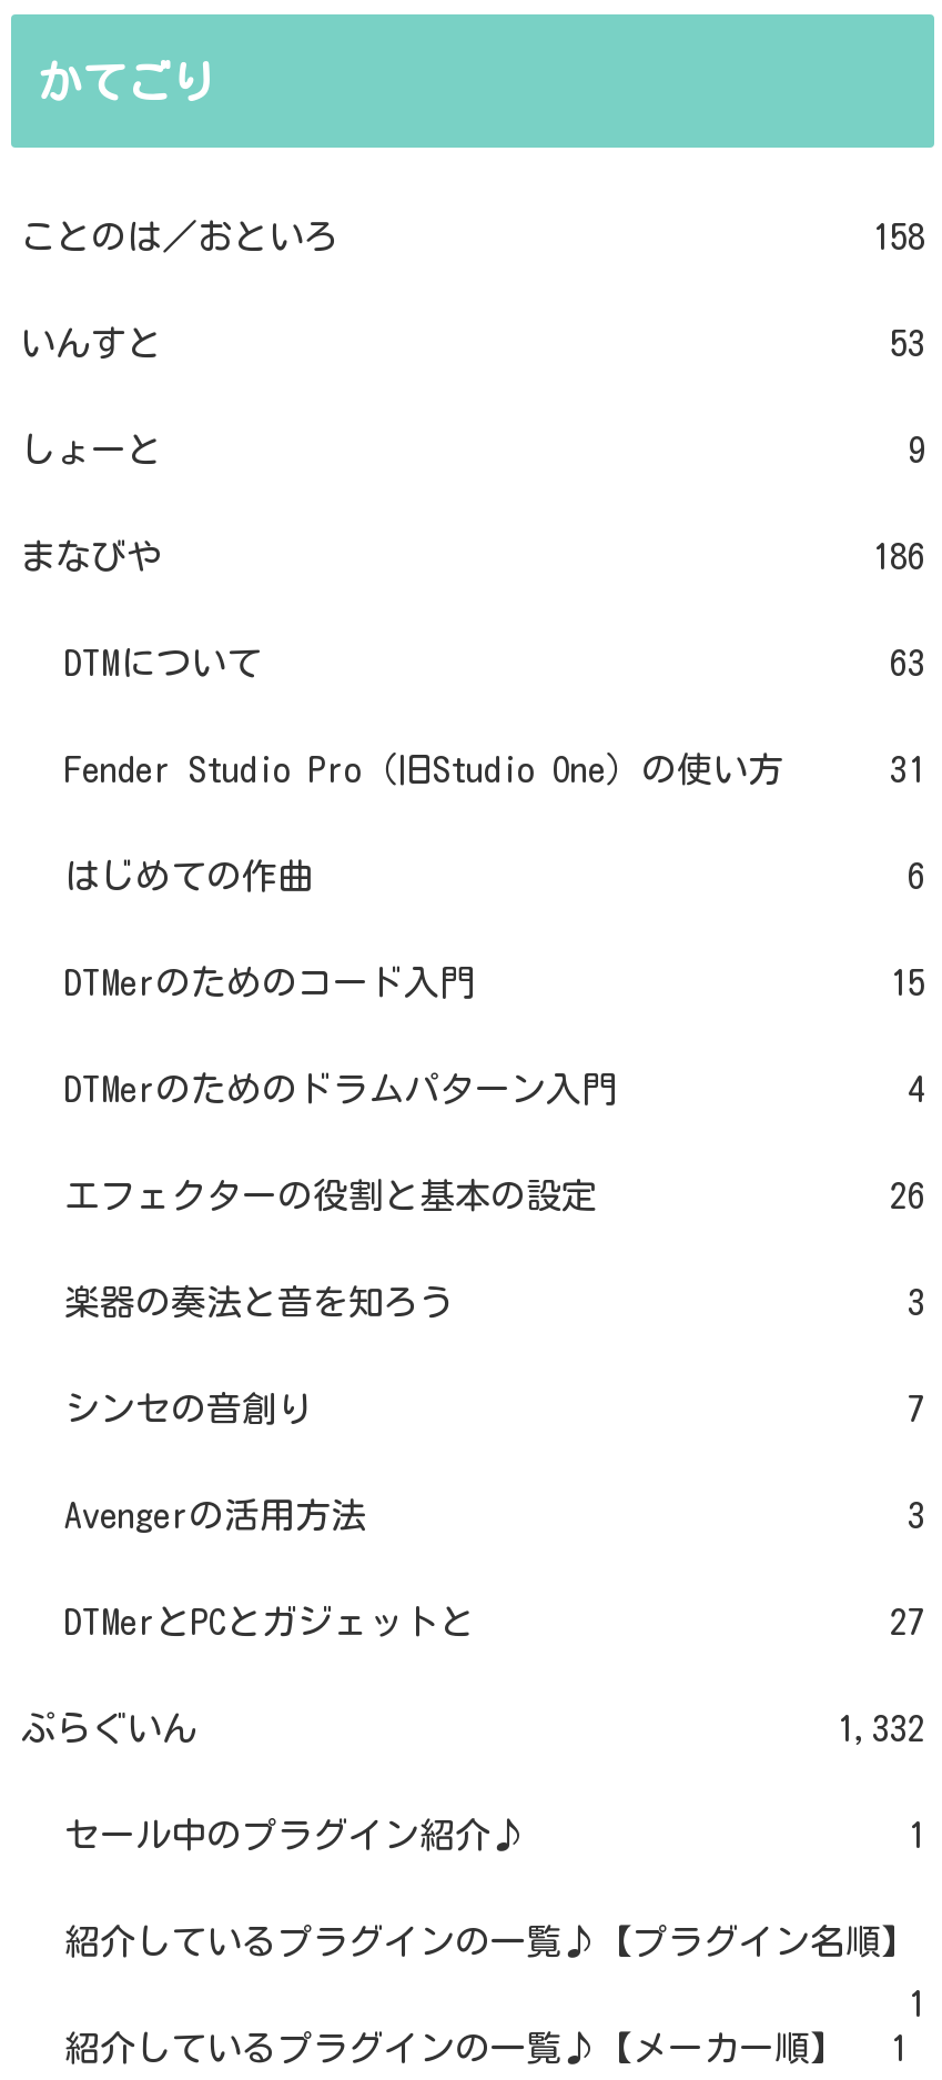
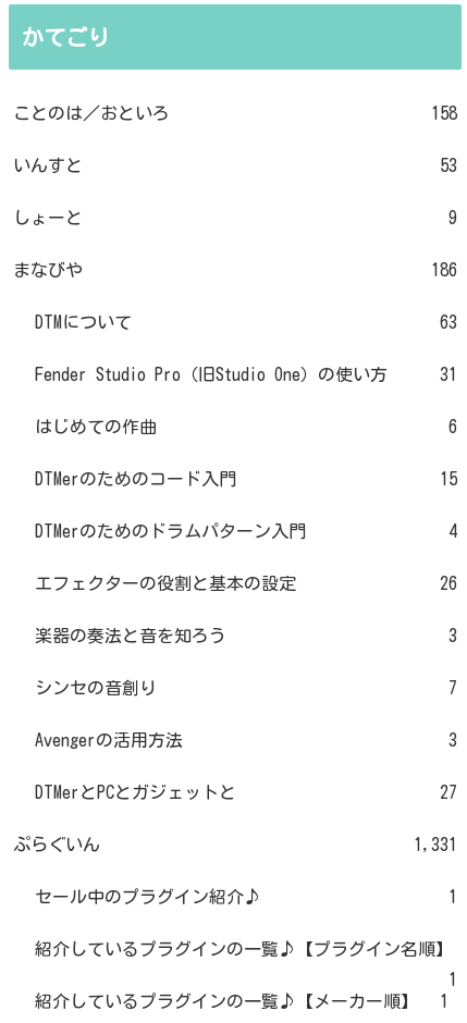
- 1,332
+ 1,331
